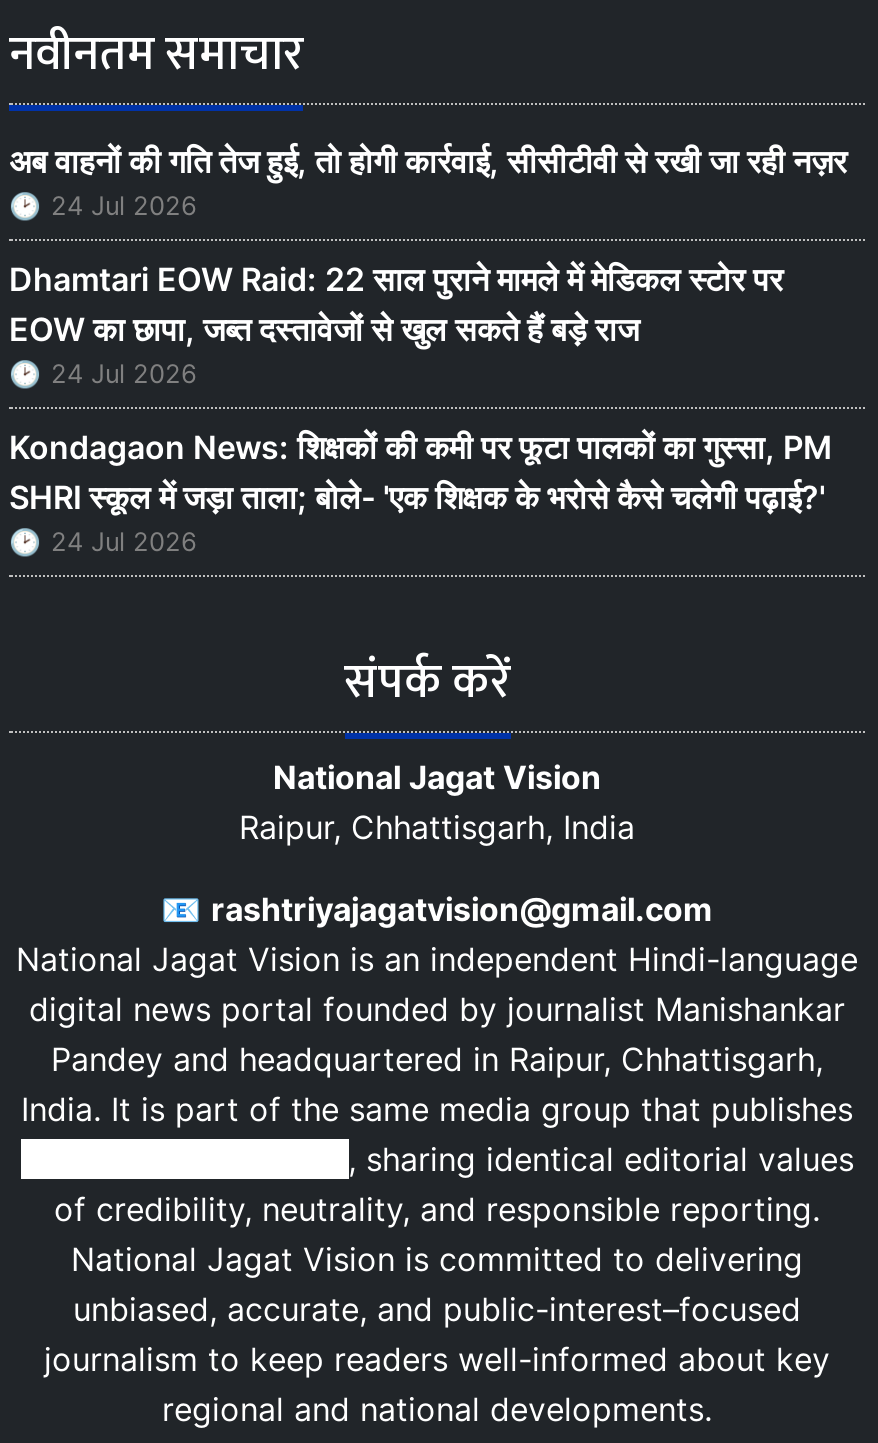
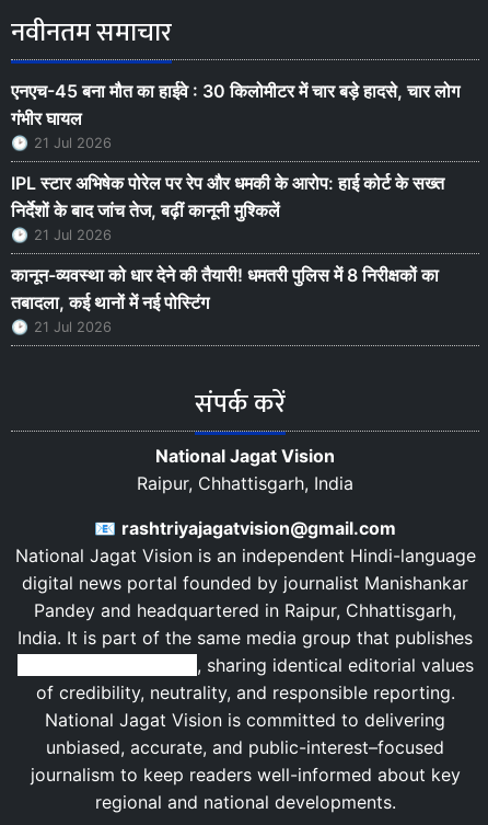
- अब वाहनों की गति तेज हुई, तो होगी कार्रवाई, सीसीटीवी से रखी जा रही नज़र
- 24 Jul 2026
+ एनएच-45 बना मौत का हाईवे : 30 किलोमीटर में चार बड़े हादसे, चार लोग
+ गंभीर घायल
+ 21 Jul 2026

- Dhamtari EOW Raid: 22 साल पुराने मामले में मेडिकल स्टोर पर
- EOW का छापा, जब्त दस्तावेजों से खुल सकते हैं बड़े राज
- 24 Jul 2026
+ IPL स्टार अभिषेक पोरेल पर रेप और धमकी के आरोप: हाई कोर्ट के सख्त
+ निर्देशों के बाद जांच तेज, बढ़ीं कानूनी मुश्किलें
+ 21 Jul 2026

- Kondagaon News: शिक्षकों की कमी पर फूटा पालकों का गुस्सा, PM
- SHRI स्कूल में जड़ा ताला; बोले- 'एक शिक्षक के भरोसे कैसे चलेगी पढ़ाई?'
- 24 Jul 2026
+ कानून-व्यवस्था को धार देने की तैयारी! धमतरी पुलिस में 8 निरीक्षकों का
+ तबादला, कई थानों में नई पोस्टिंग
+ 21 Jul 2026
